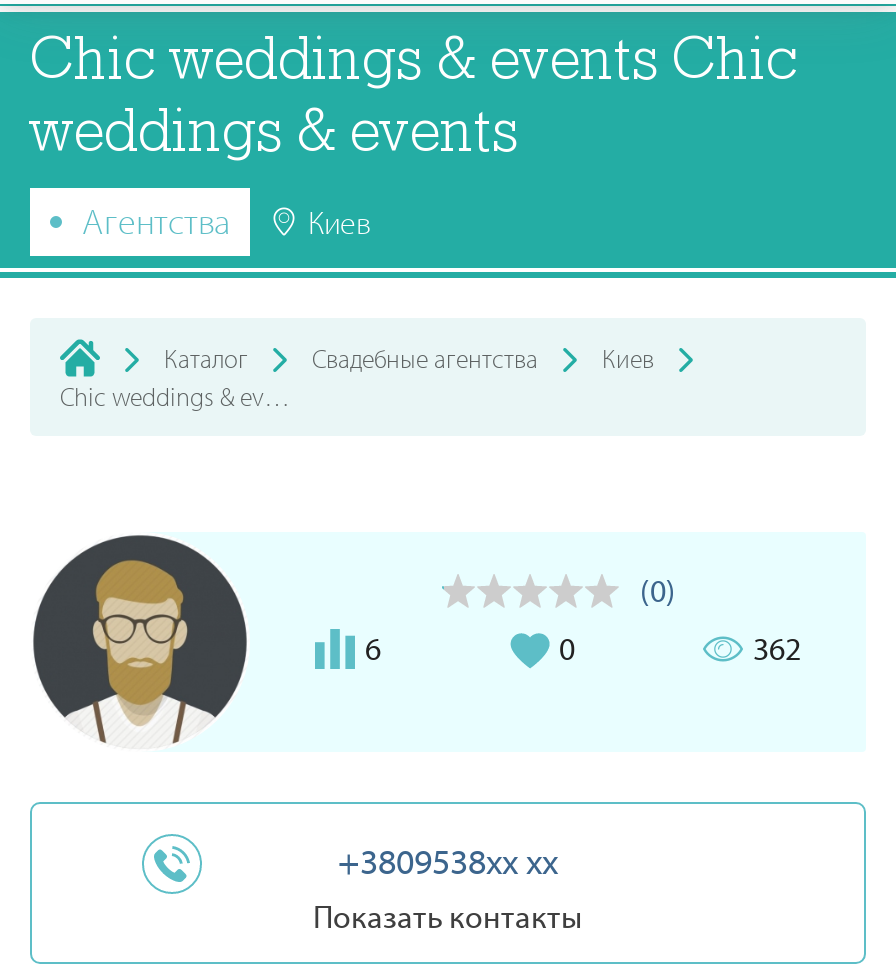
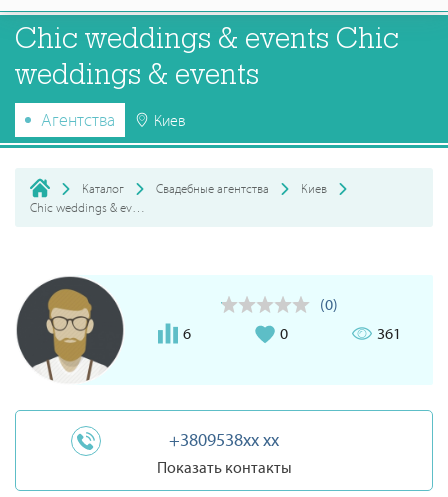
- 362
+ 361
